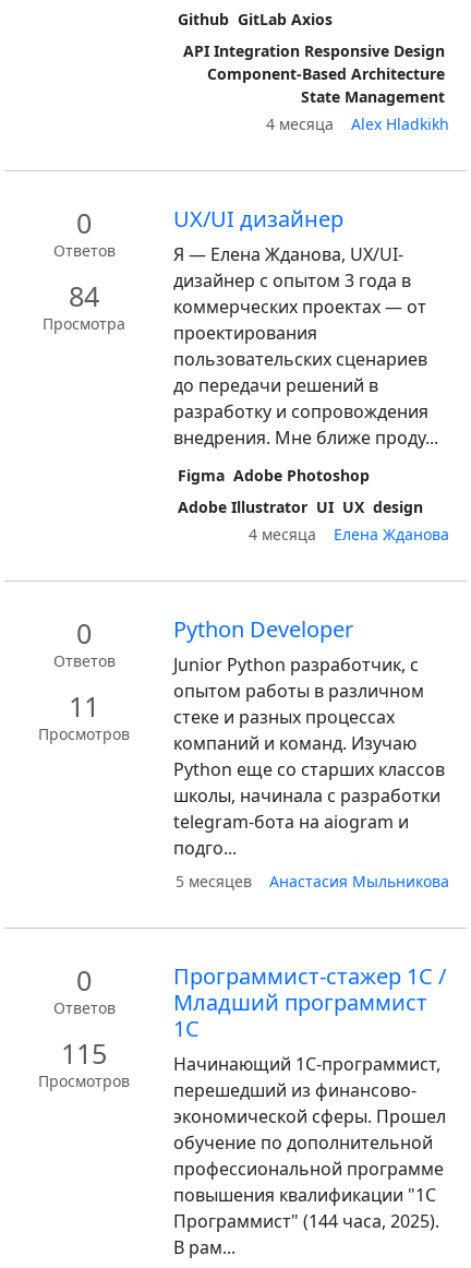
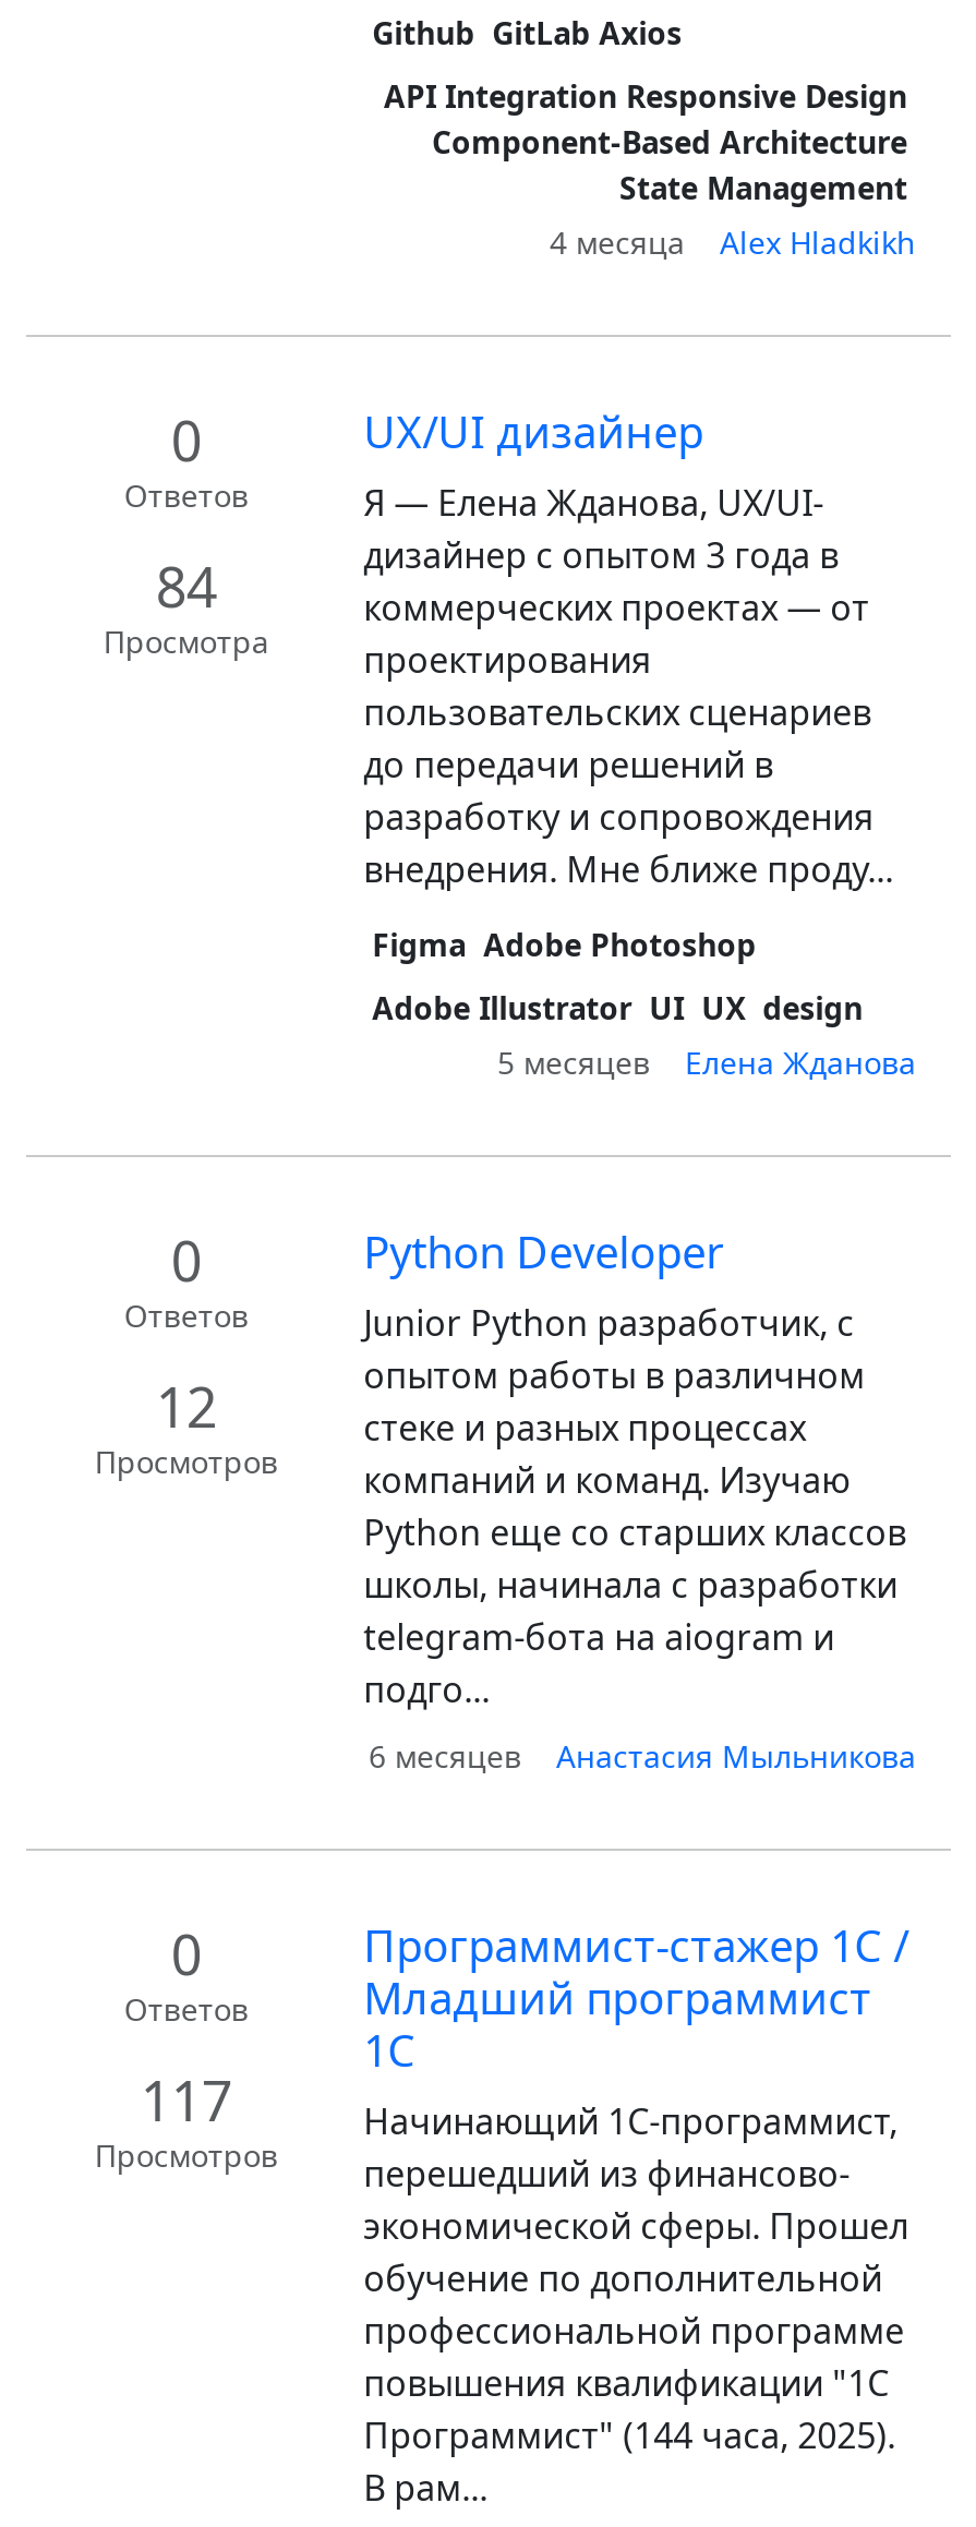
- 4 месяца Елена Жданова
+ 5 месяцев Елена Жданова

- 11
+ 12

- 5 месяцев Анастасия Мыльникова
+ 6 месяцев Анастасия Мыльникова

- 115
+ 117
